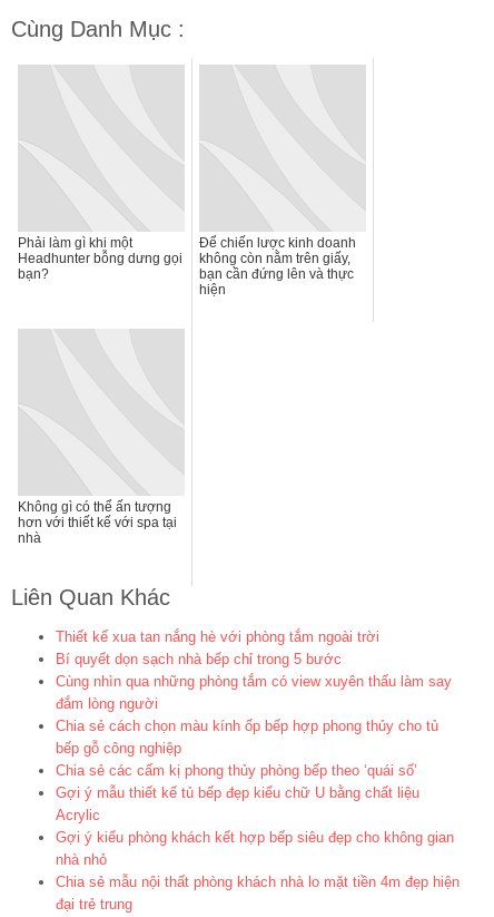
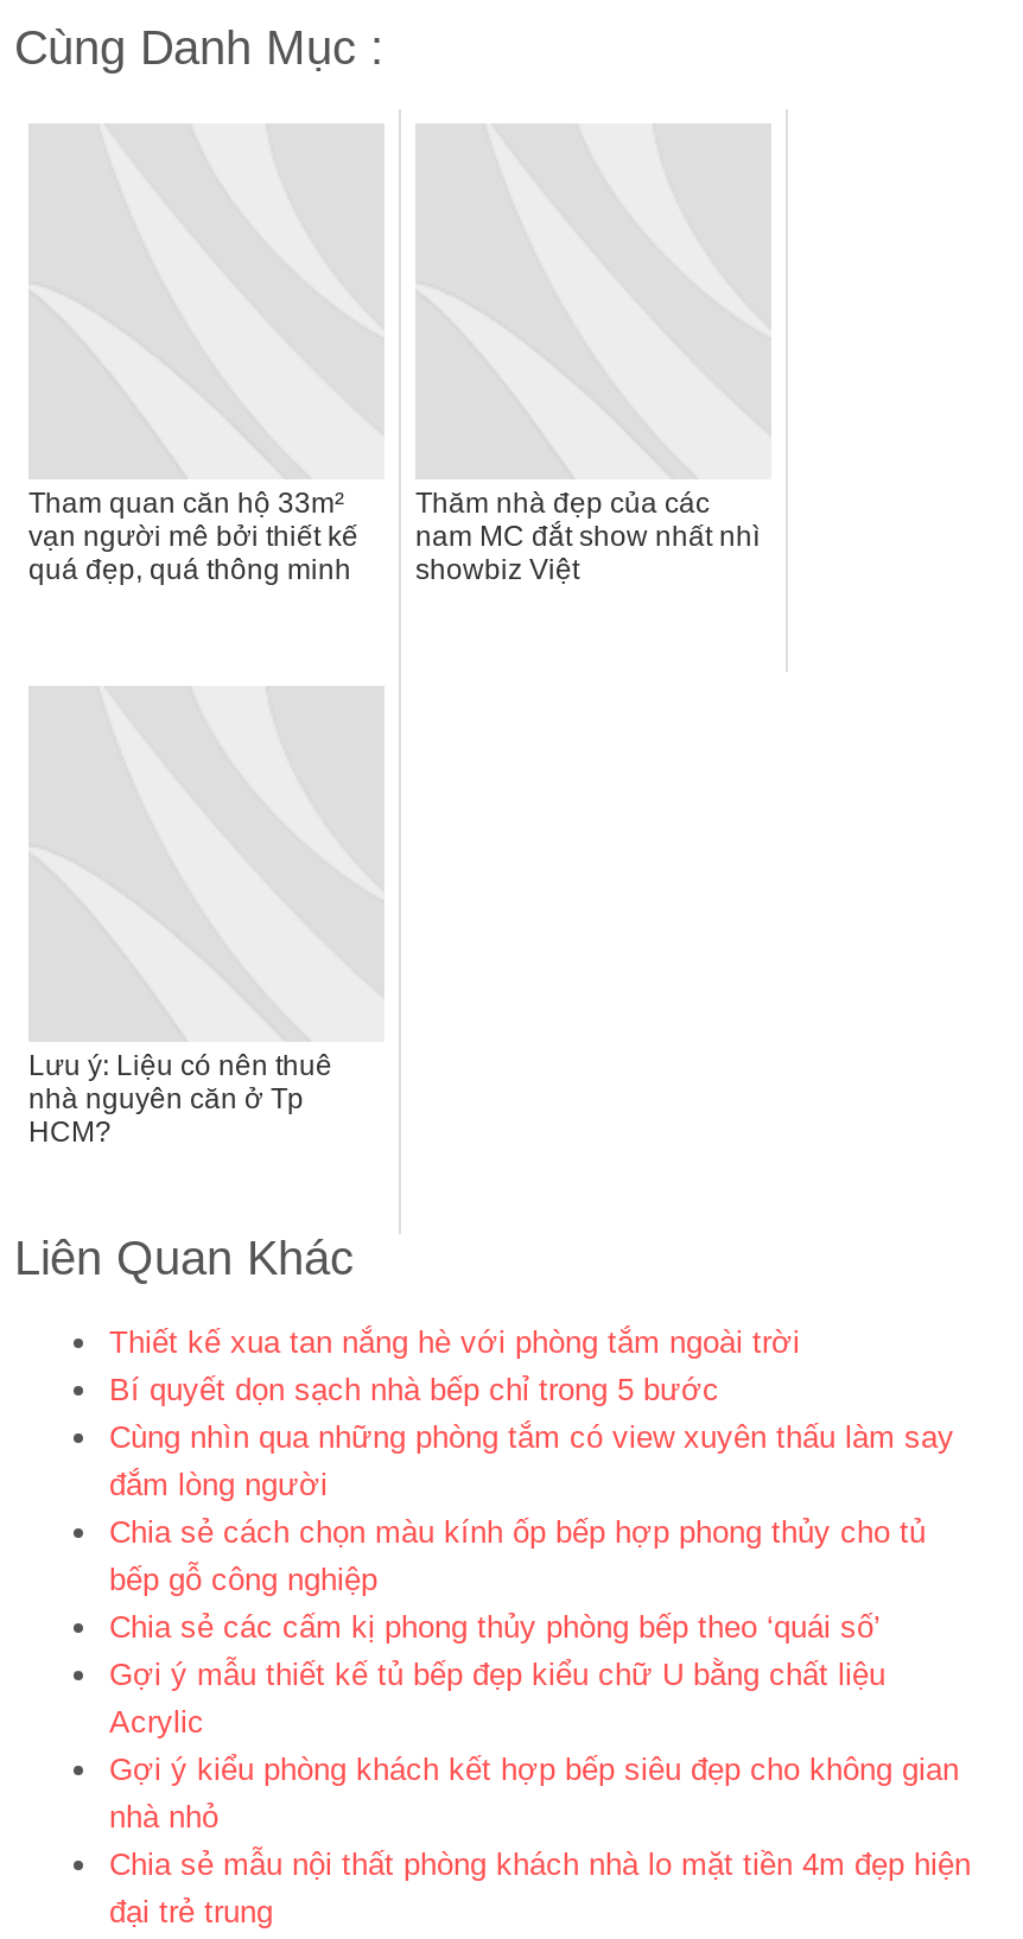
- Phải làm gì khi một
- Headhunter bỗng dưng gọi
- bạn?
+ Tham quan căn hộ 33m²
+ vạn người mê bởi thiết kế
+ quá đẹp, quá thông minh

- Để chiến lược kinh doanh
- không còn nằm trên giấy,
- bạn cần đứng lên và thực
- hiện
+ Thăm nhà đẹp của các
+ nam MC đắt show nhất nhì
+ showbiz Việt

- Không gì có thể ấn tượng
- hơn với thiết kế với spa tại
- nhà
+ Lưu ý: Liệu có nên thuê
+ nhà nguyên căn ở Tp
+ HCM?
